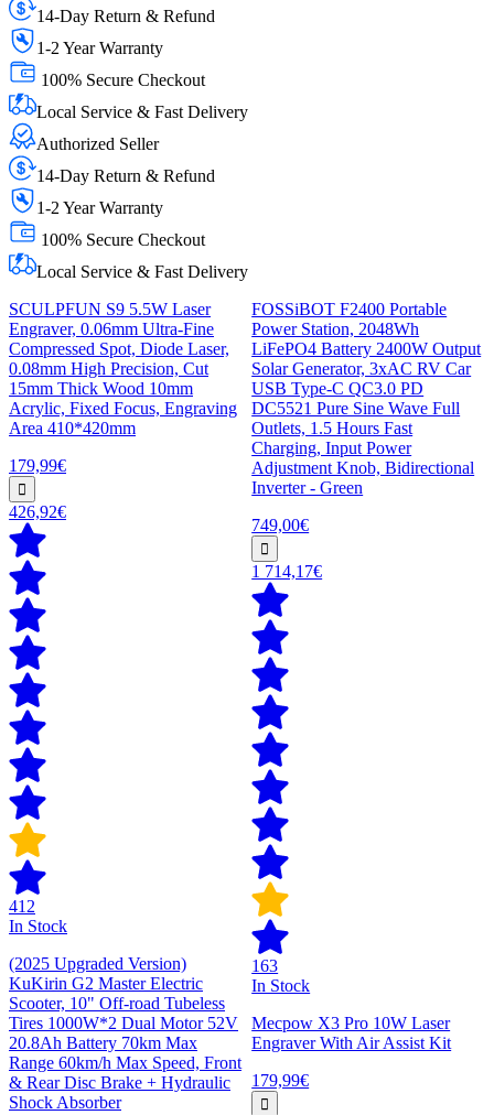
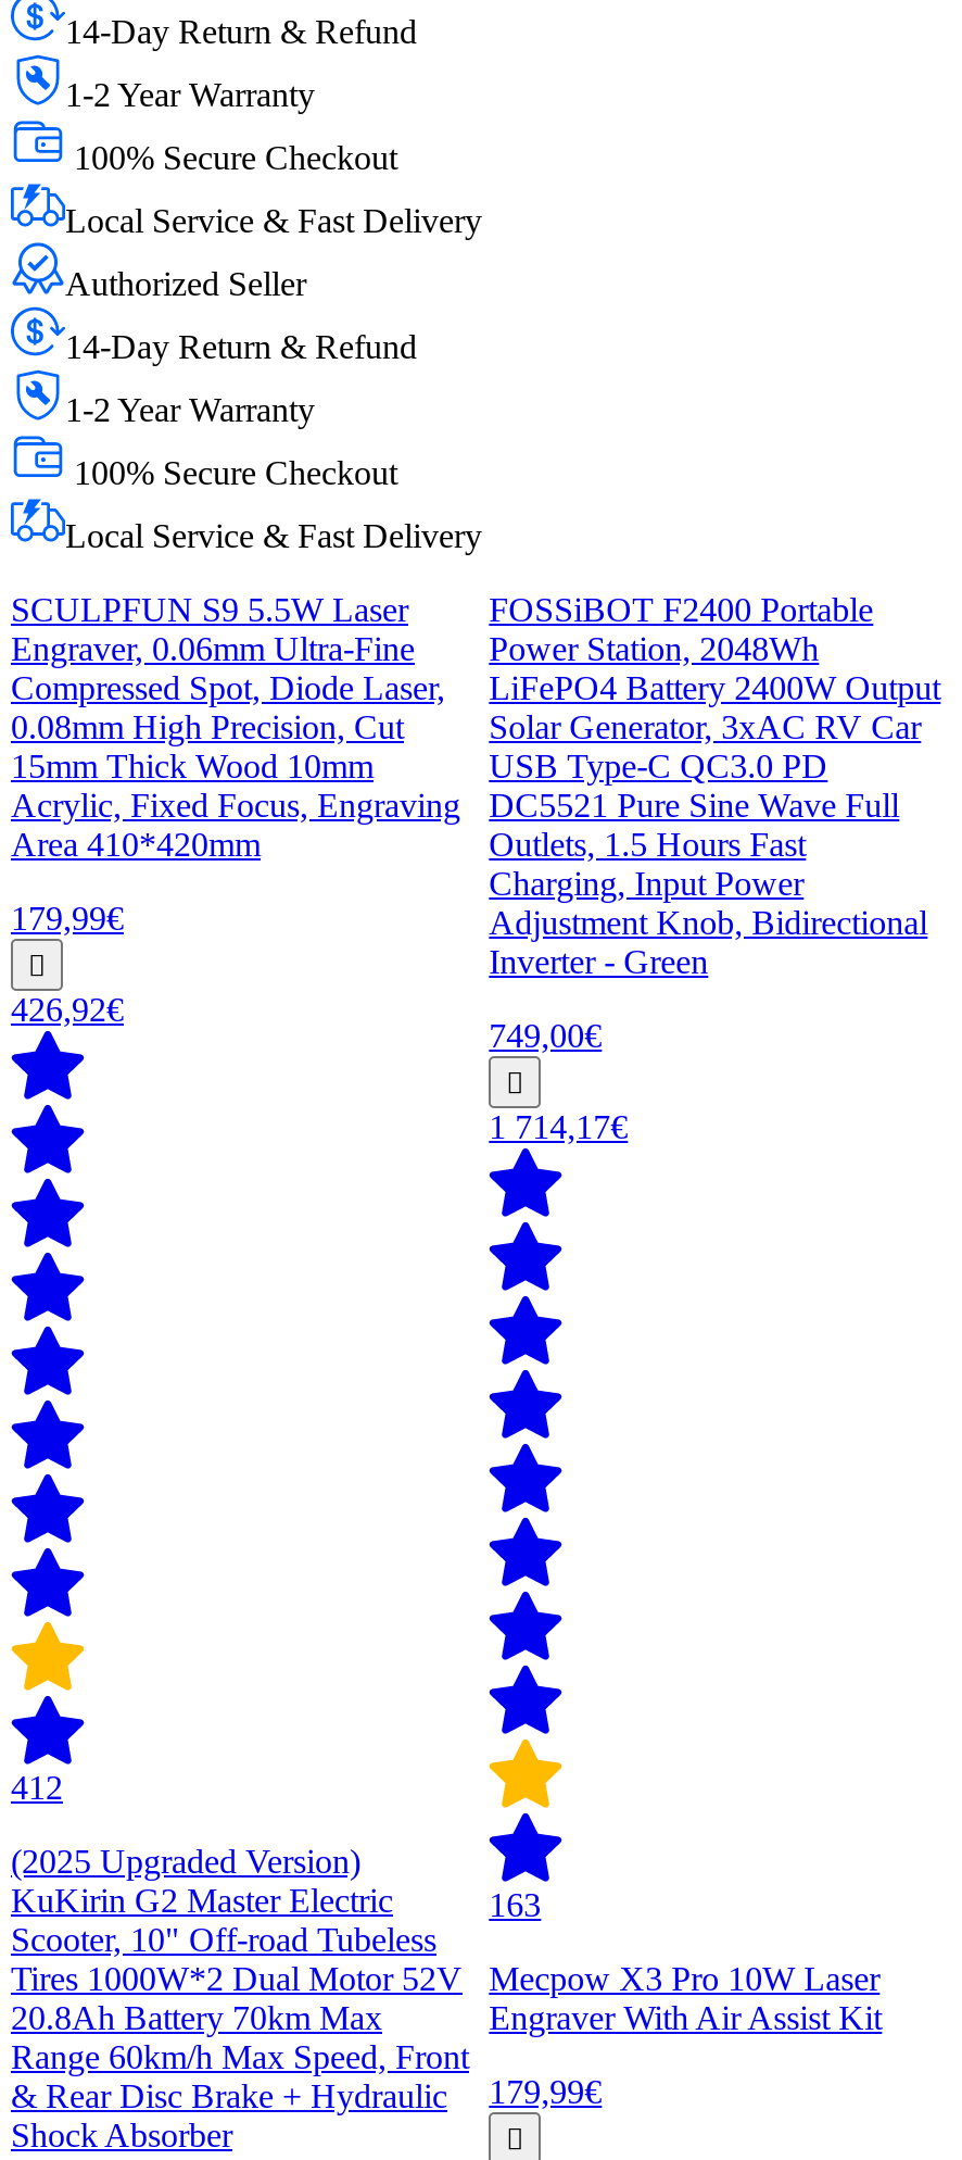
- In Stock

- In Stock
